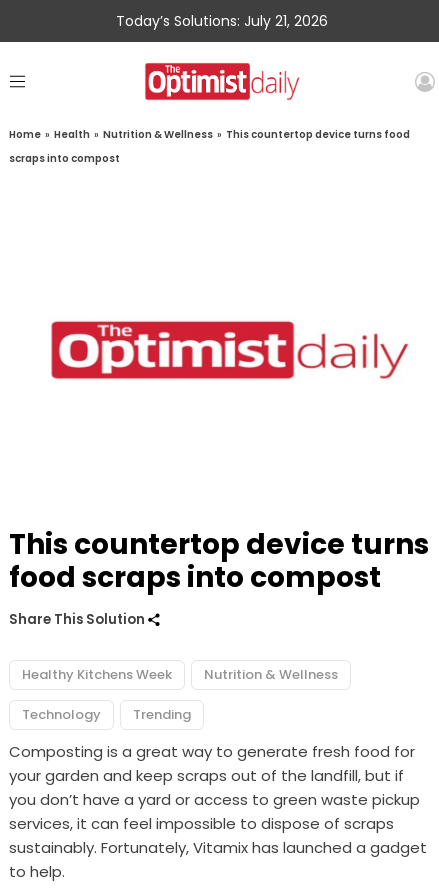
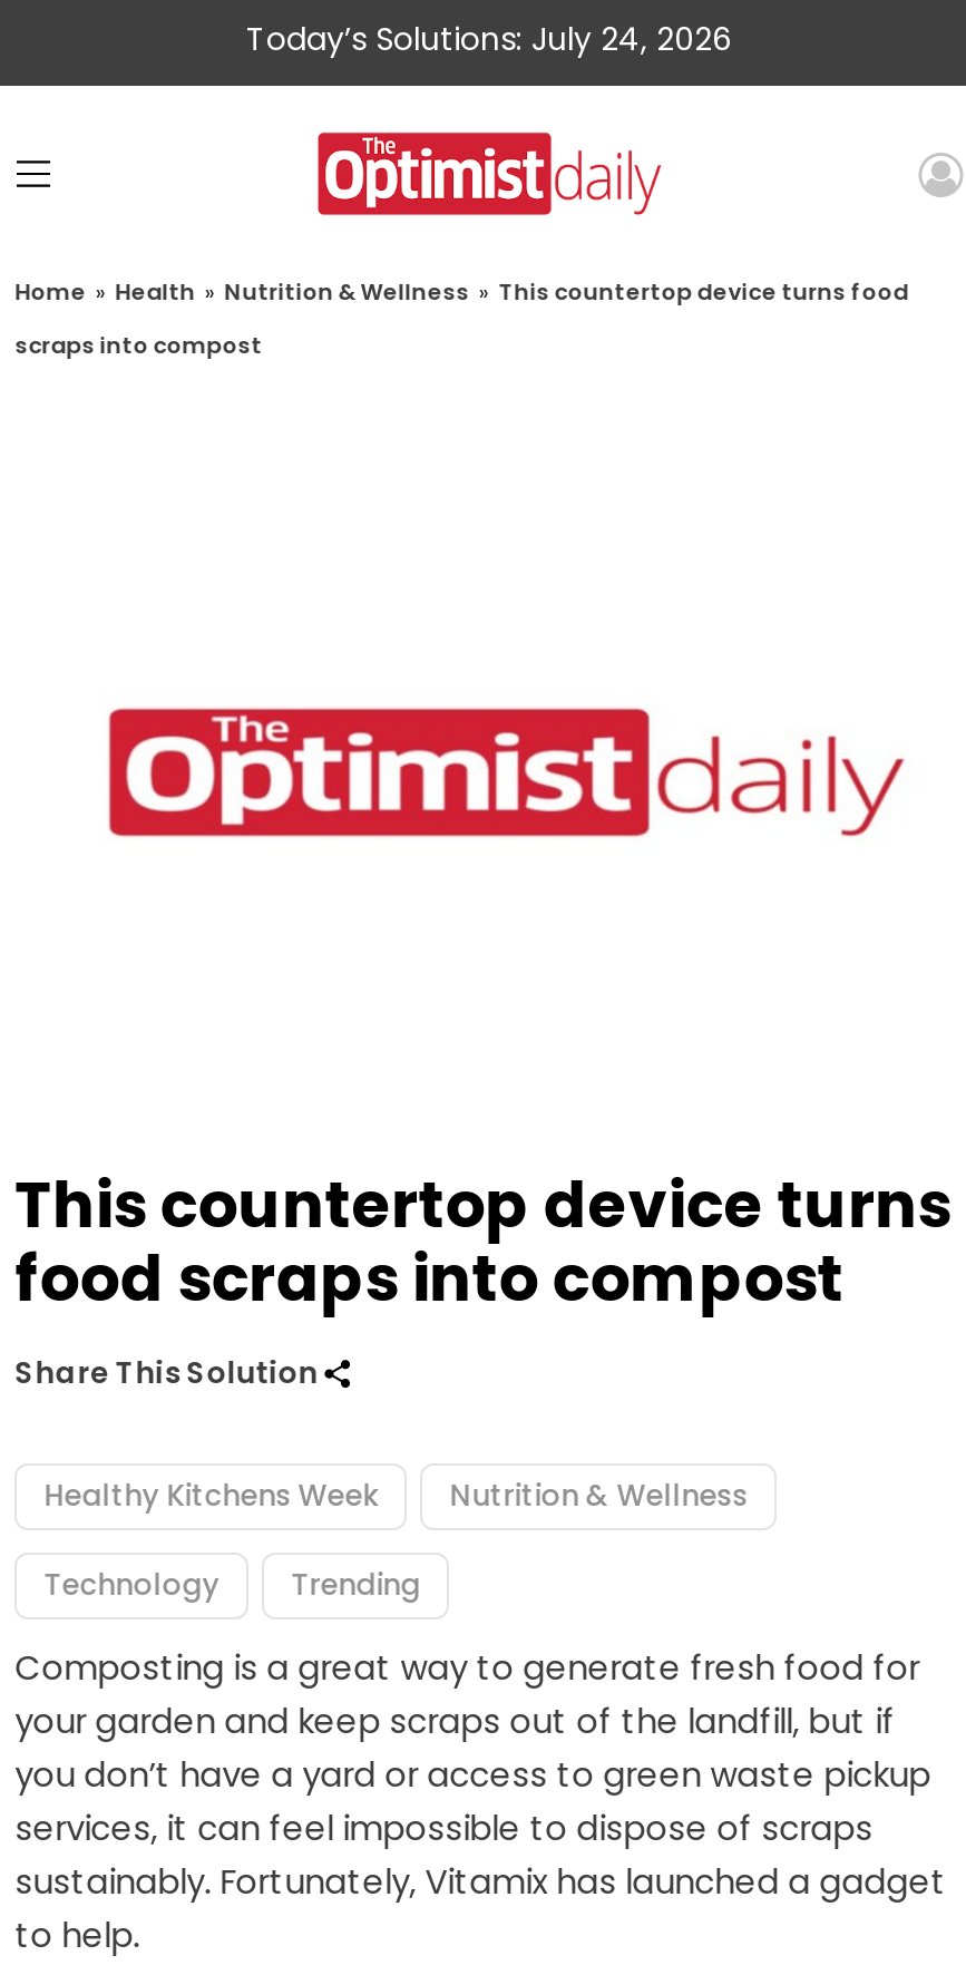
- Today’s Solutions: July 21, 2026
+ Today’s Solutions: July 24, 2026
